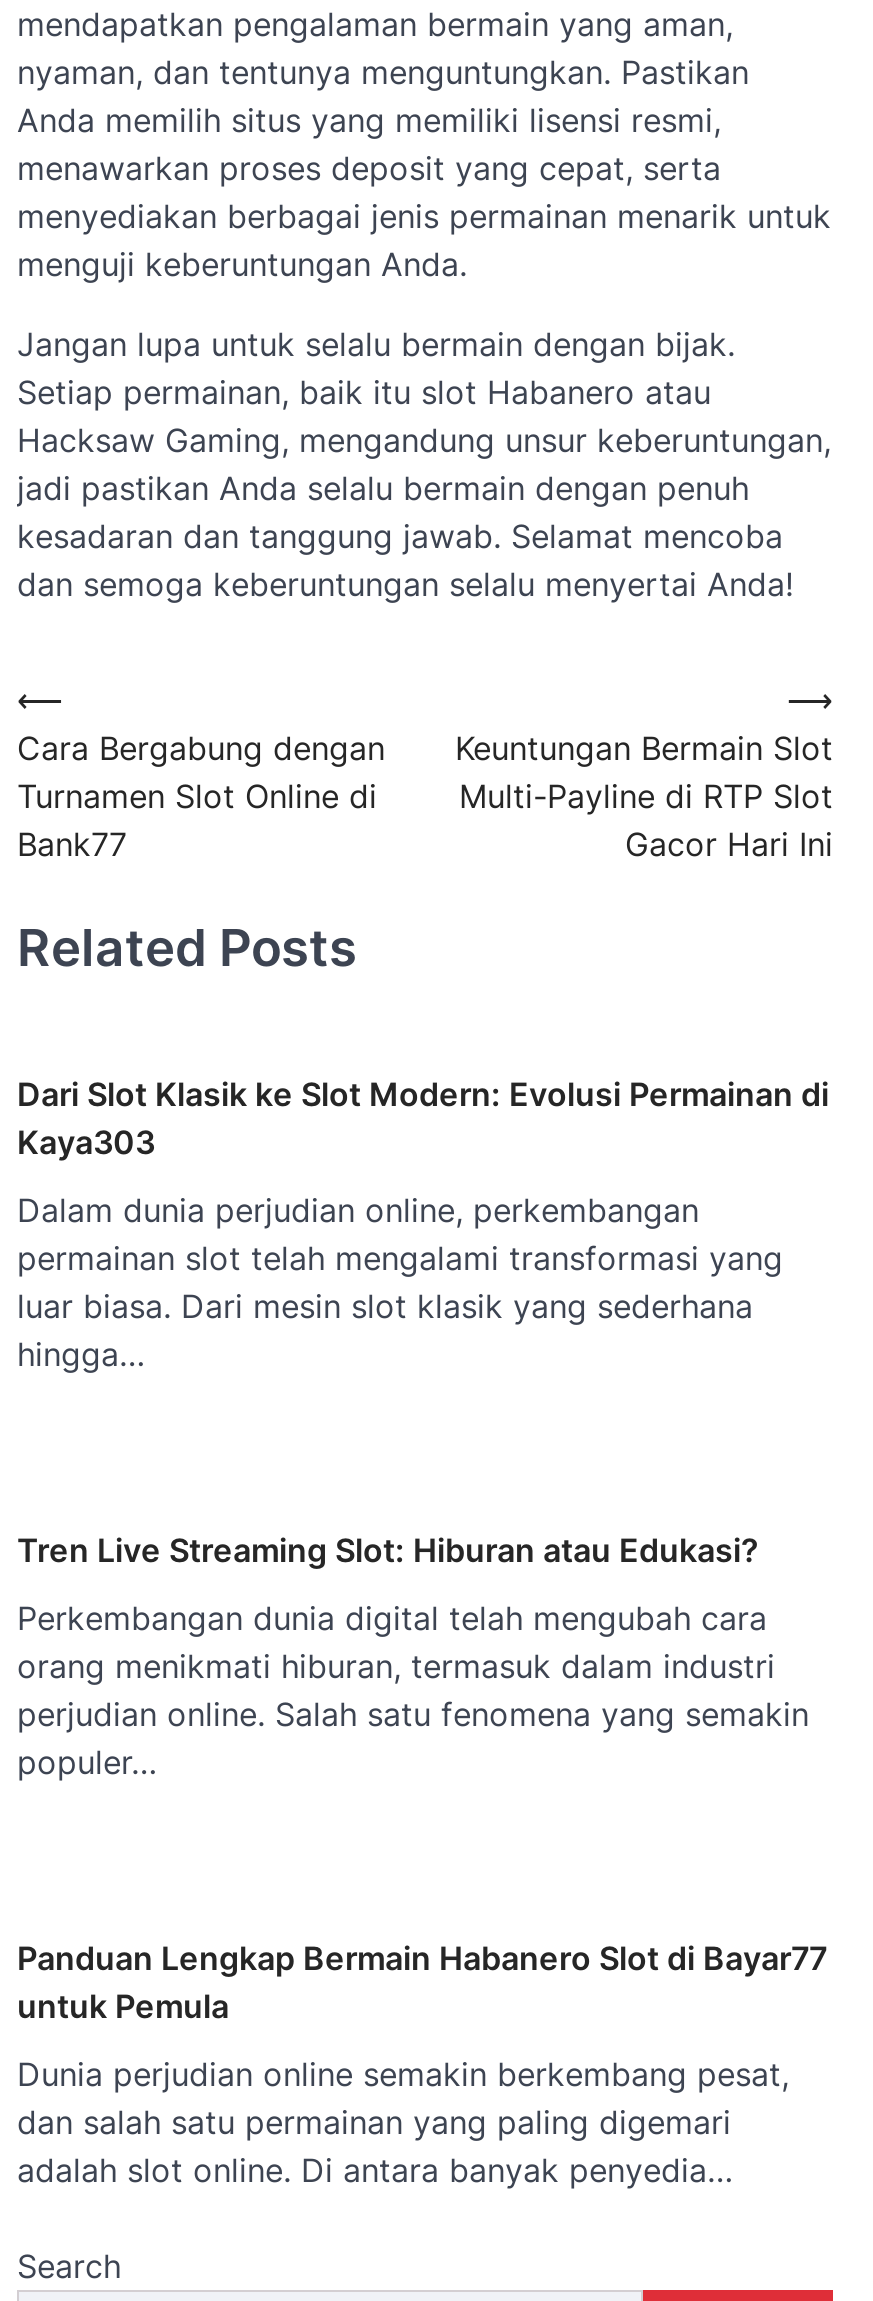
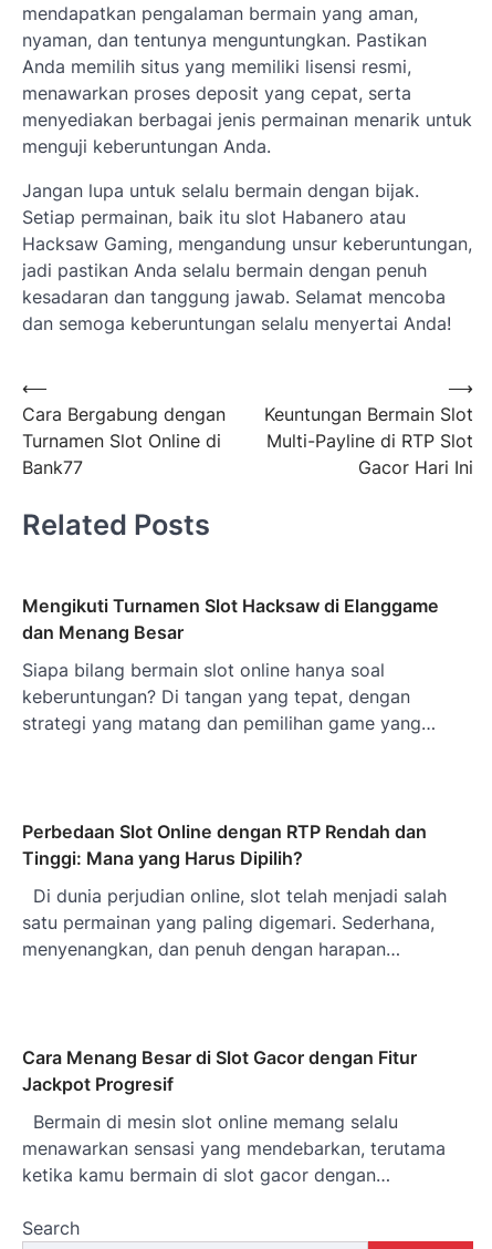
- Dari Slot Klasik ke Slot Modern: Evolusi Permainan di
- Kaya303
+ Mengikuti Turnamen Slot Hacksaw di Elanggame
+ dan Menang Besar

- Dalam dunia perjudian online, perkembangan
- permainan slot telah mengalami transformasi yang
- luar biasa. Dari mesin slot klasik yang sederhana
- hingga…
+ Siapa bilang bermain slot online hanya soal
+ keberuntungan? Di tangan yang tepat, dengan
+ strategi yang matang dan pemilihan game yang…

- Tren Live Streaming Slot: Hiburan atau Edukasi?
+ Perbedaan Slot Online dengan RTP Rendah dan
+ Tinggi: Mana yang Harus Dipilih?

- Perkembangan dunia digital telah mengubah cara
- orang menikmati hiburan, termasuk dalam industri
- perjudian online. Salah satu fenomena yang semakin
- populer…
+ Di dunia perjudian online, slot telah menjadi salah
+ satu permainan yang paling digemari. Sederhana,
+ menyenangkan, dan penuh dengan harapan…

- Panduan Lengkap Bermain Habanero Slot di Bayar77
- untuk Pemula
+ Cara Menang Besar di Slot Gacor dengan Fitur
+ Jackpot Progresif

- Dunia perjudian online semakin berkembang pesat,
- dan salah satu permainan yang paling digemari
- adalah slot online. Di antara banyak penyedia…
+ Bermain di mesin slot online memang selalu
+ menawarkan sensasi yang mendebarkan, terutama
+ ketika kamu bermain di slot gacor dengan…
